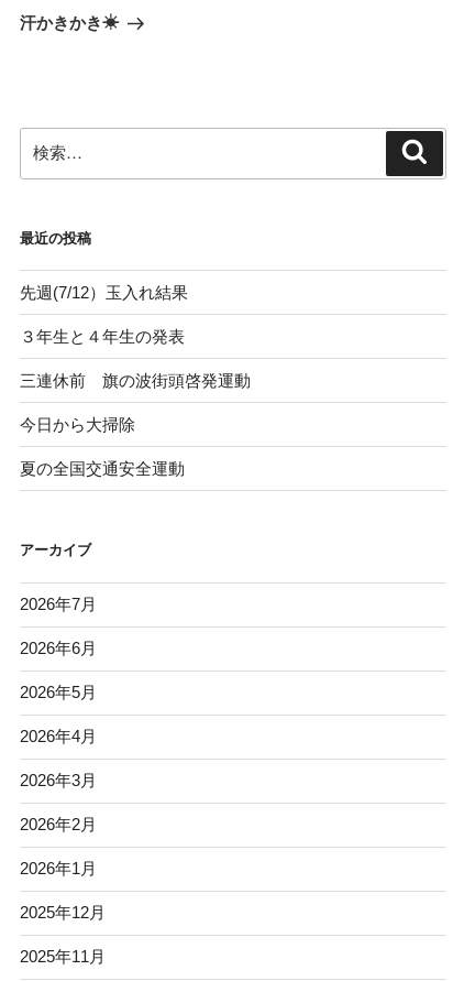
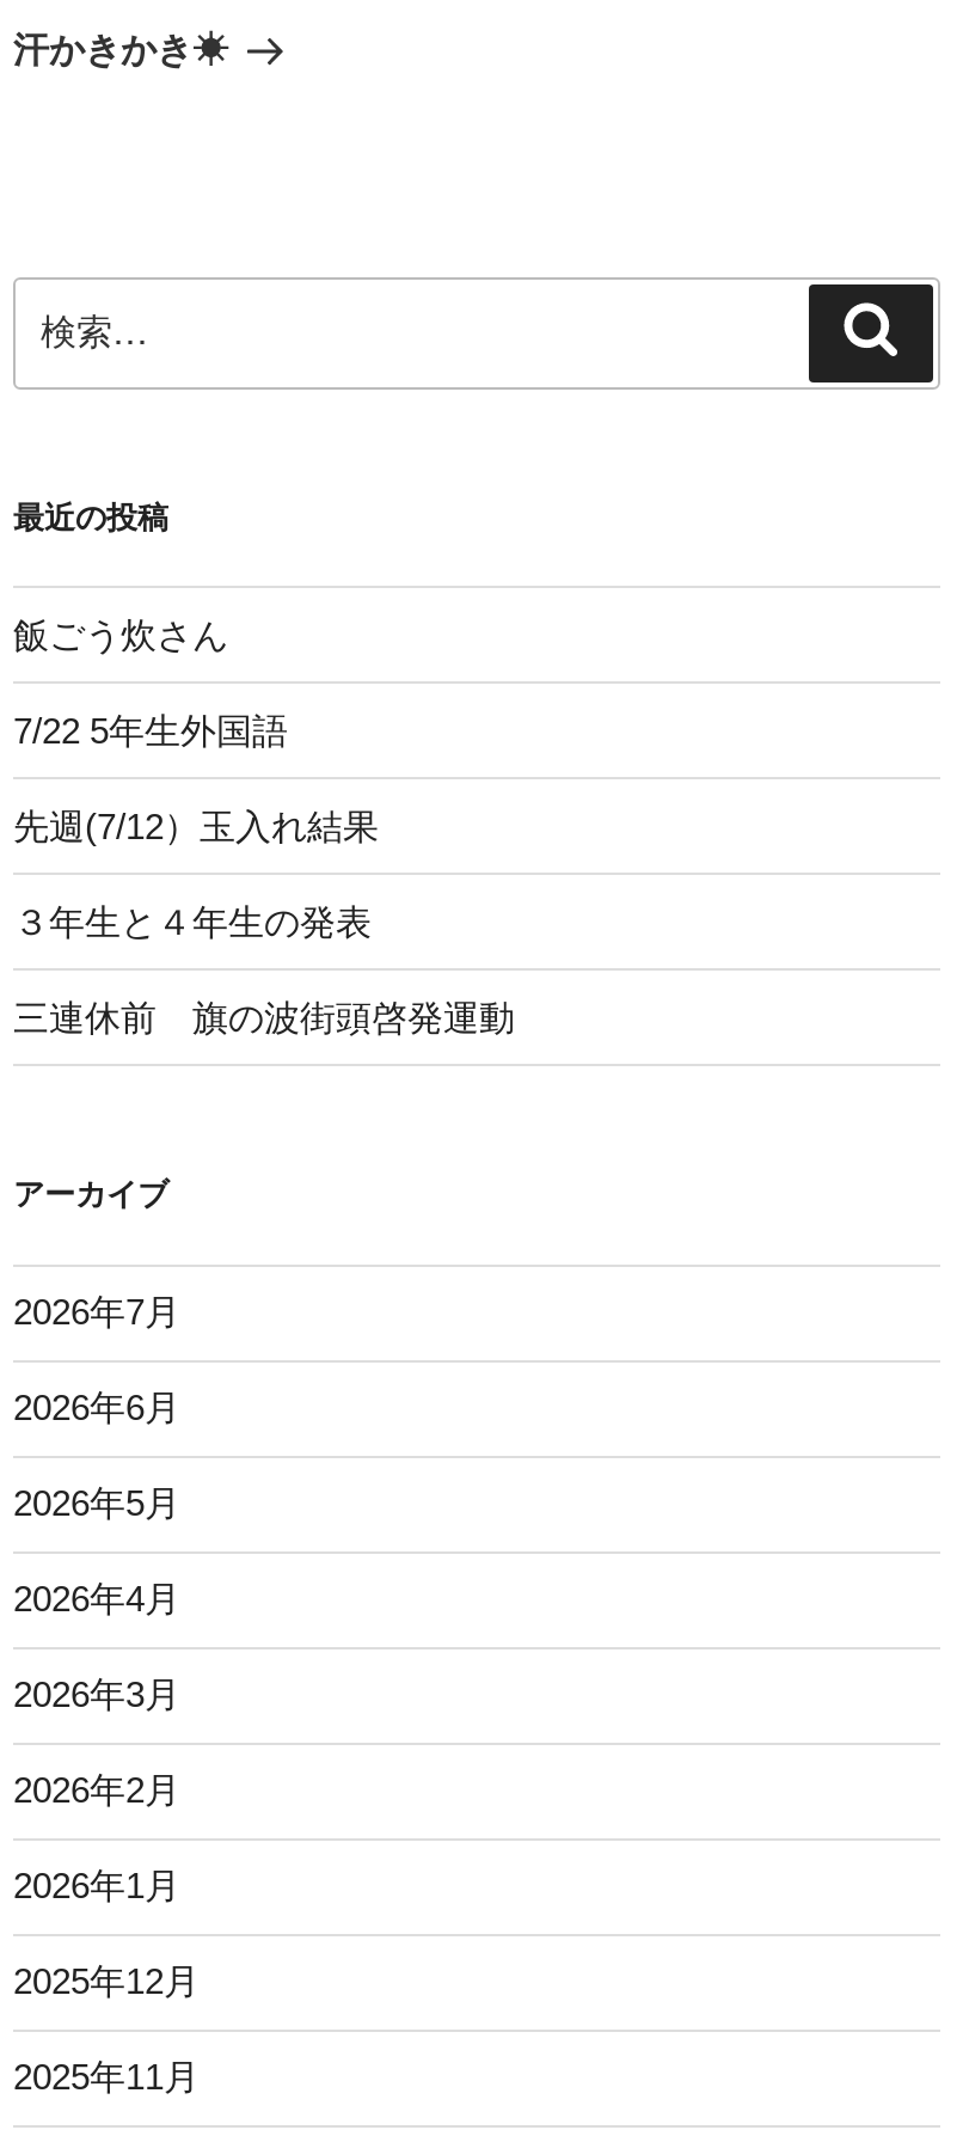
+ 飯ごう炊さん
+ 7/22 5年生外国語

moved down: 先週(7/12）玉入れ結果 | ３年生と４年生の発表 | 三連休前 旗の波街頭啓発運動

- 今日から大掃除
- 夏の全国交通安全運動
